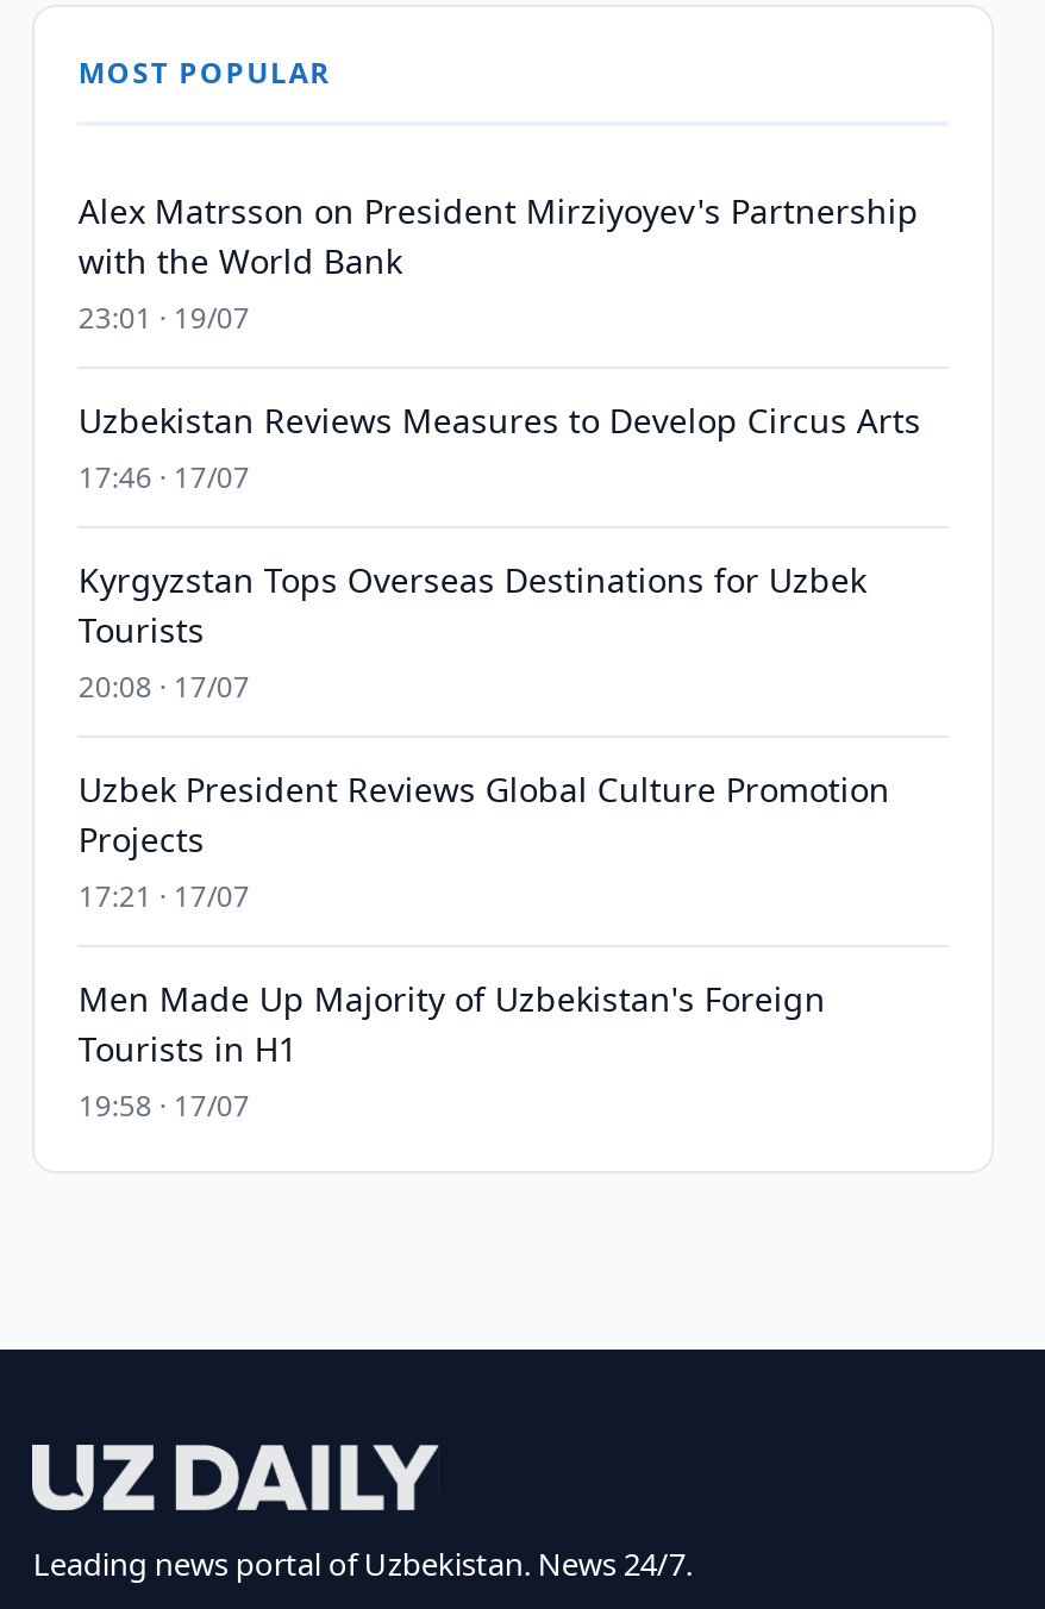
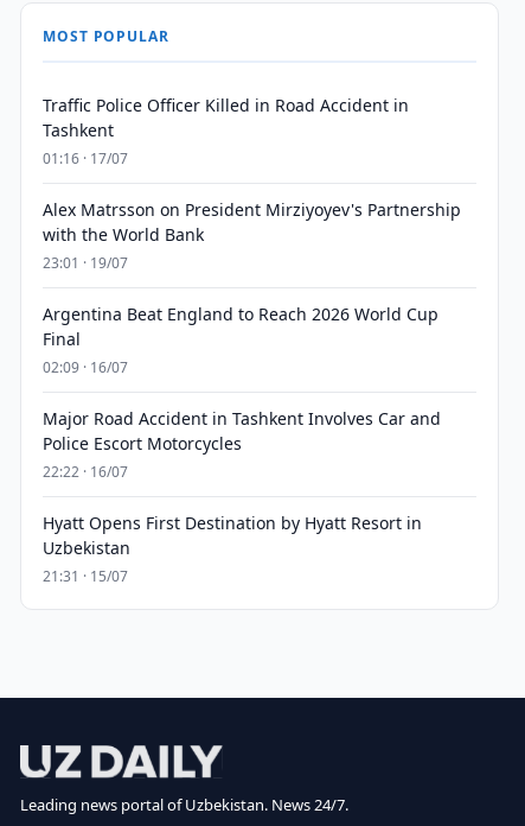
+ Traffic Police Officer Killed in Road Accident in
+ Tashkent
+ 01:16 · 17/07

moved down: Alex Matrsson on President Mirziyoyev's Partnership | with the World Bank | 23:01 · 19/07

- Uzbekistan Reviews Measures to Develop Circus Arts
- 17:46 · 17/07
- Kyrgyzstan Tops Overseas Destinations for Uzbek
- Tourists
- 20:08 · 17/07
- Uzbek President Reviews Global Culture Promotion
- Projects
- 17:21 · 17/07
- Men Made Up Majority of Uzbekistan's Foreign
- Tourists in H1
- 19:58 · 17/07
+ Argentina Beat England to Reach 2026 World Cup
+ Final
+ 02:09 · 16/07
+ Major Road Accident in Tashkent Involves Car and
+ Police Escort Motorcycles
+ 22:22 · 16/07
+ Hyatt Opens First Destination by Hyatt Resort in
+ Uzbekistan
+ 21:31 · 15/07
